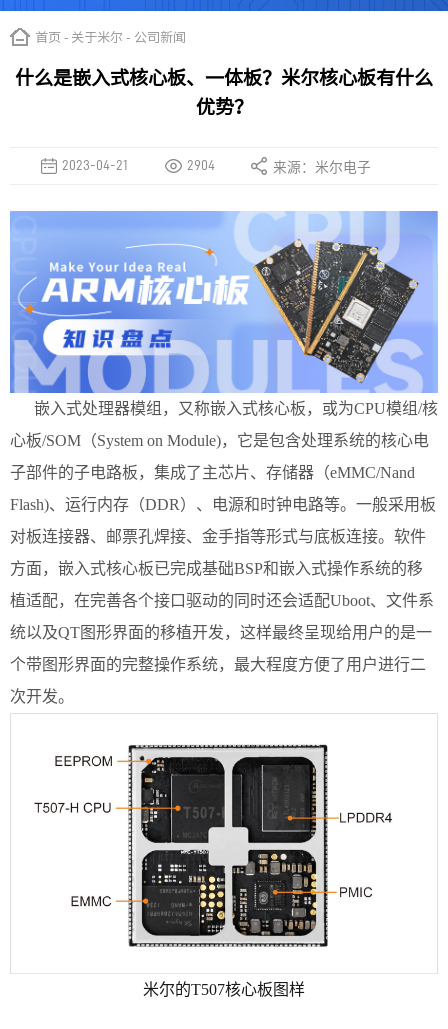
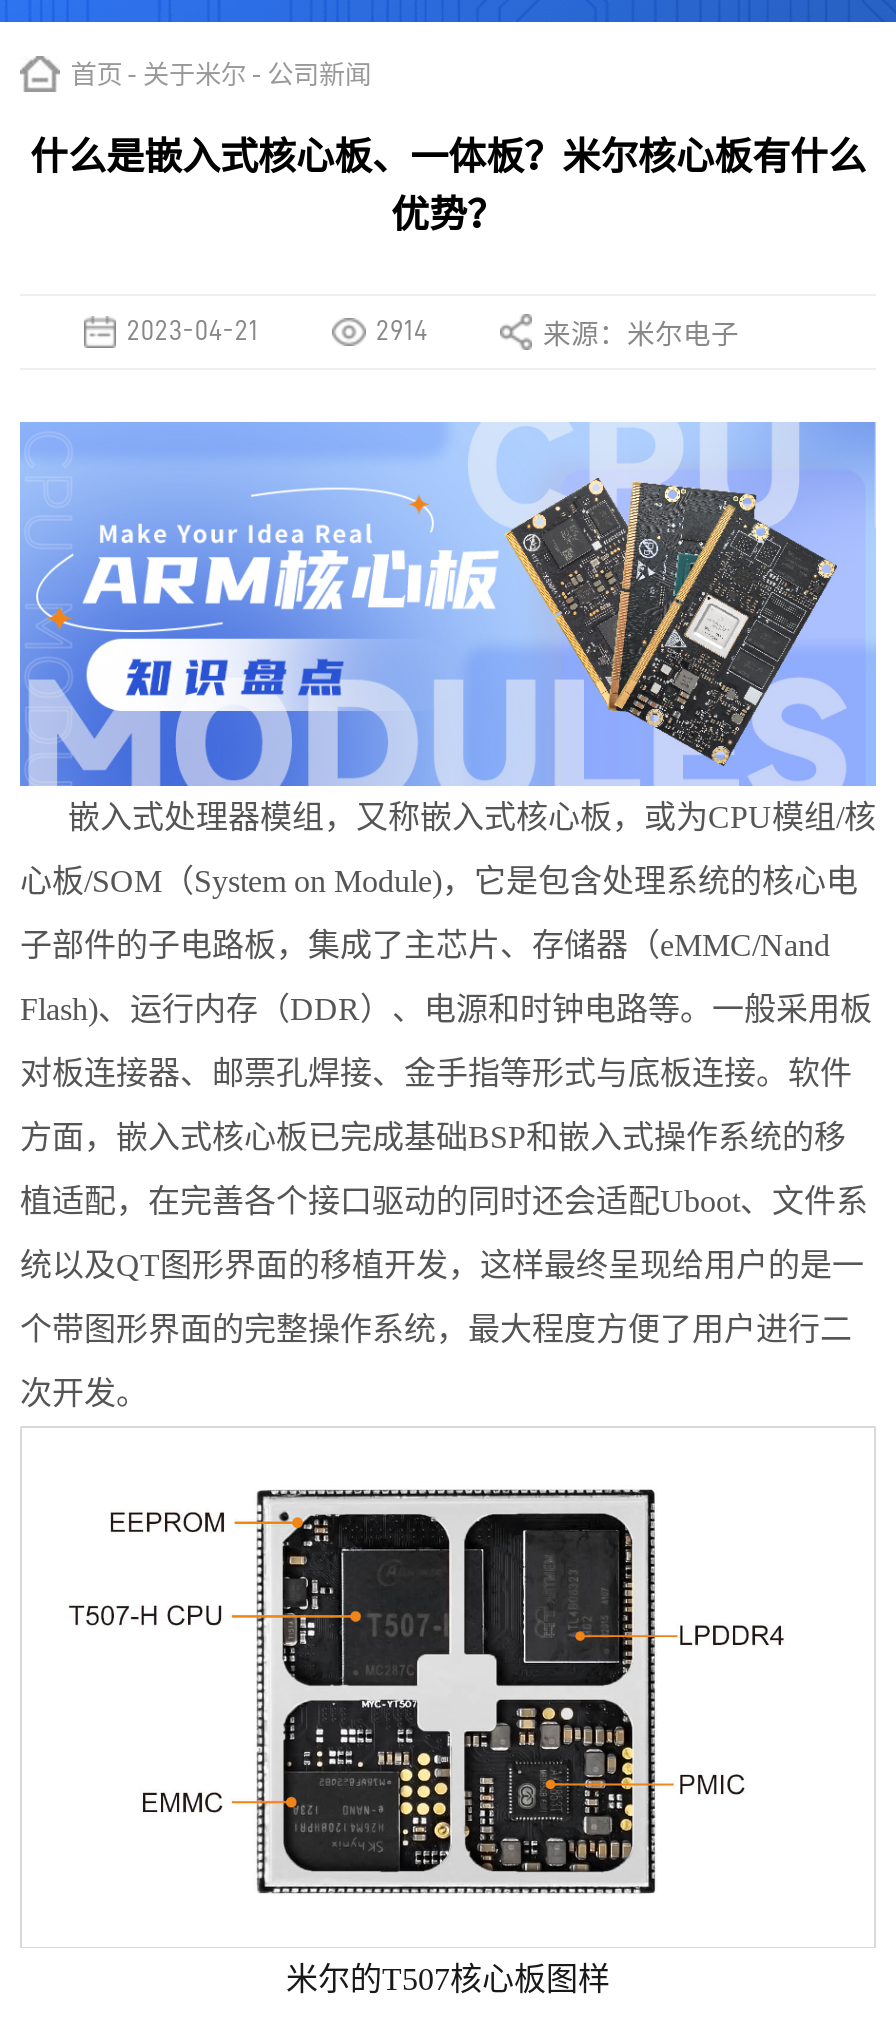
- 2904
+ 2914
